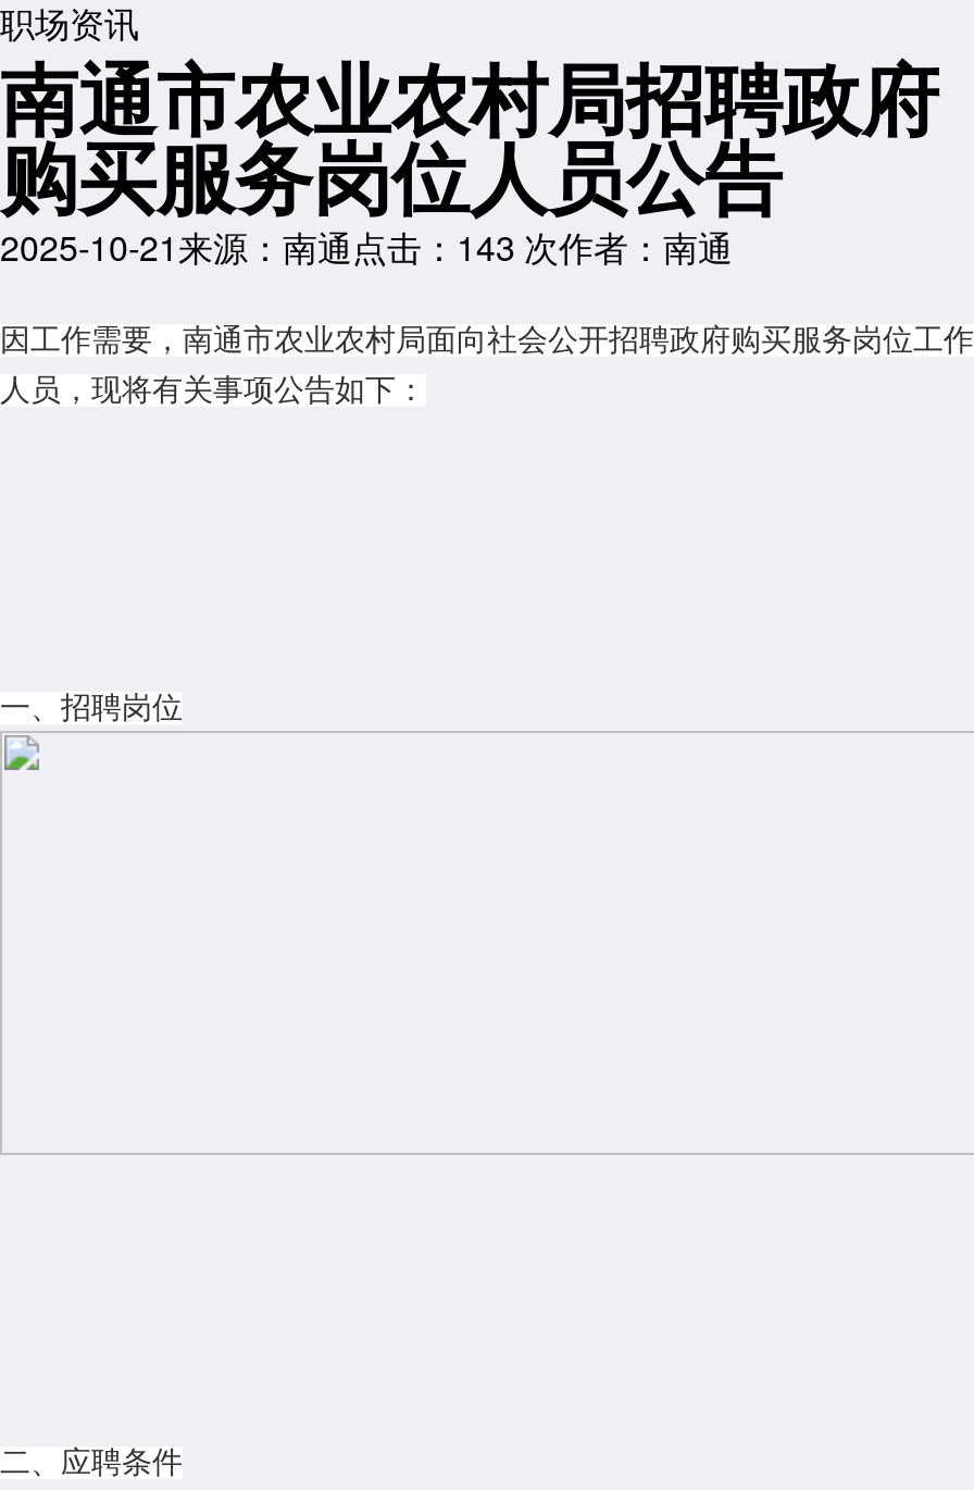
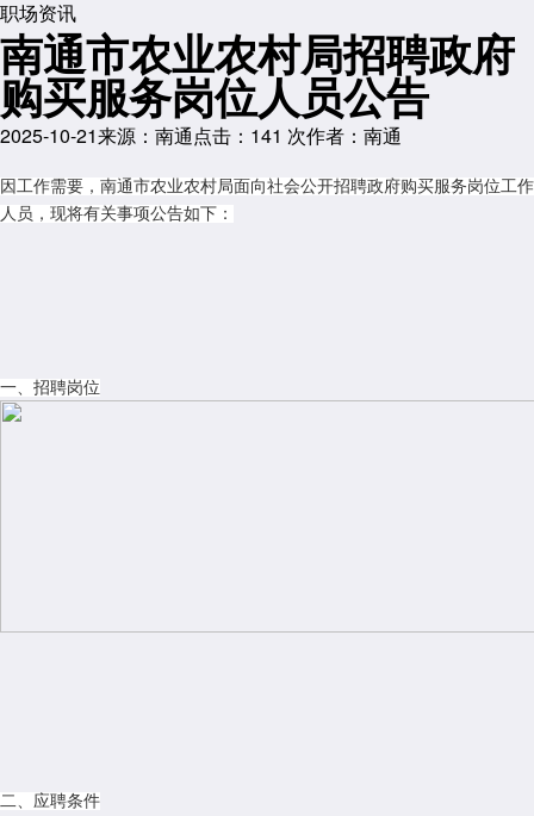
- 2025-10-21来源：南通点击：143次作者：南通
+ 2025-10-21来源：南通点击：141次作者：南通
